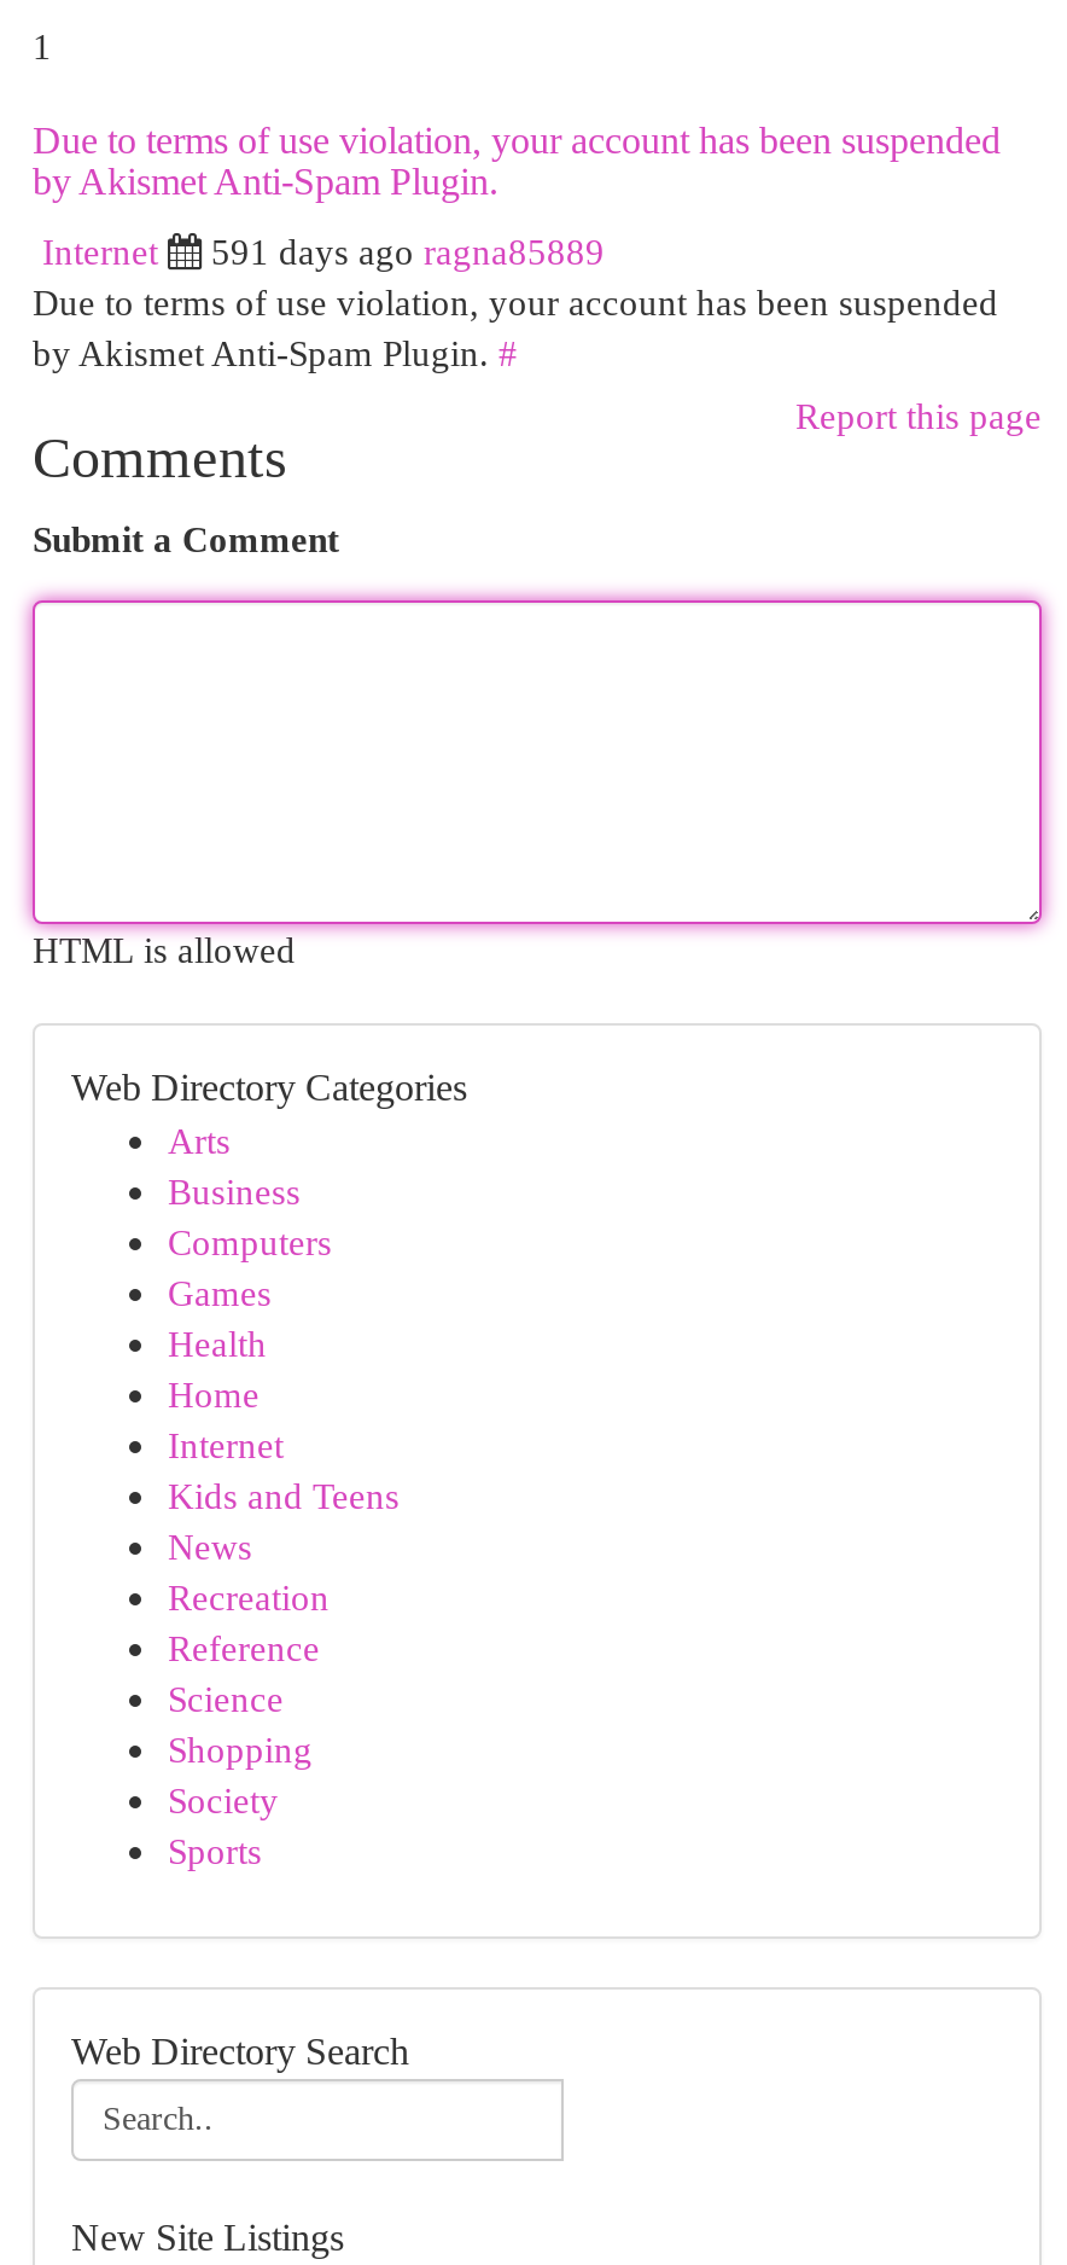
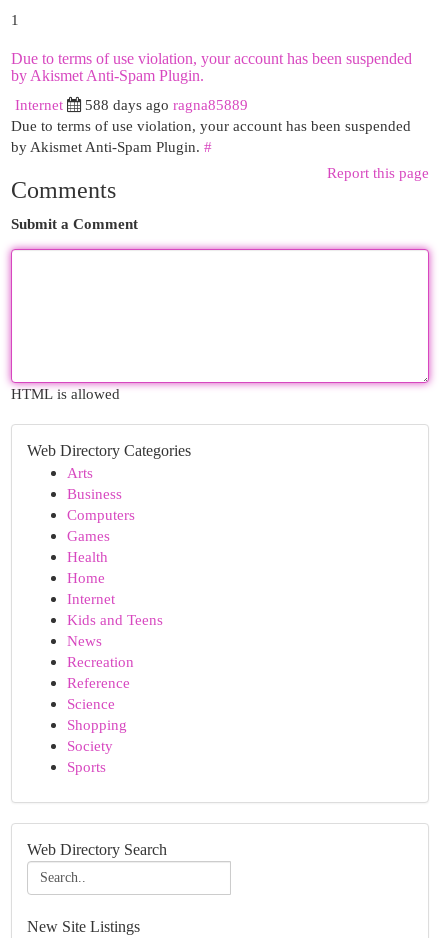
- 591 days ago ragna85889
+ 588 days ago ragna85889
